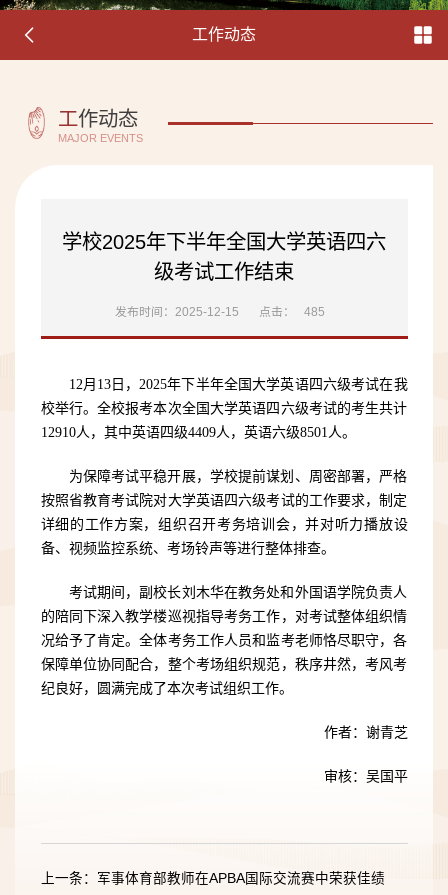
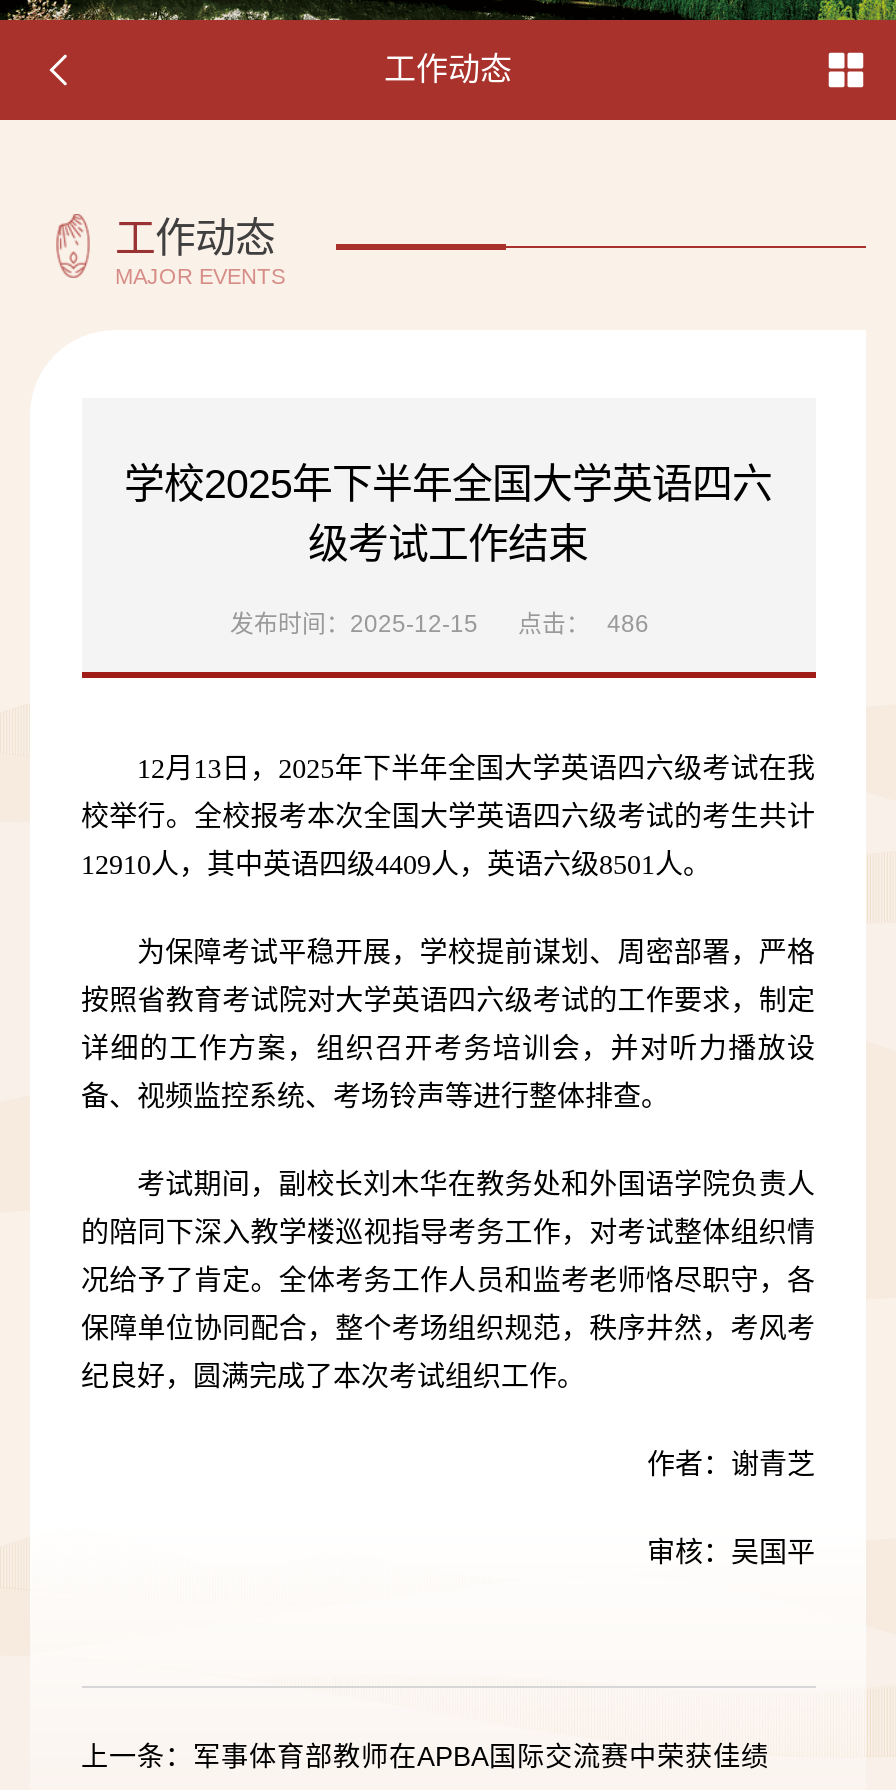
- 发布时间：2025-12-15 点击： 485
+ 发布时间：2025-12-15 点击： 486
